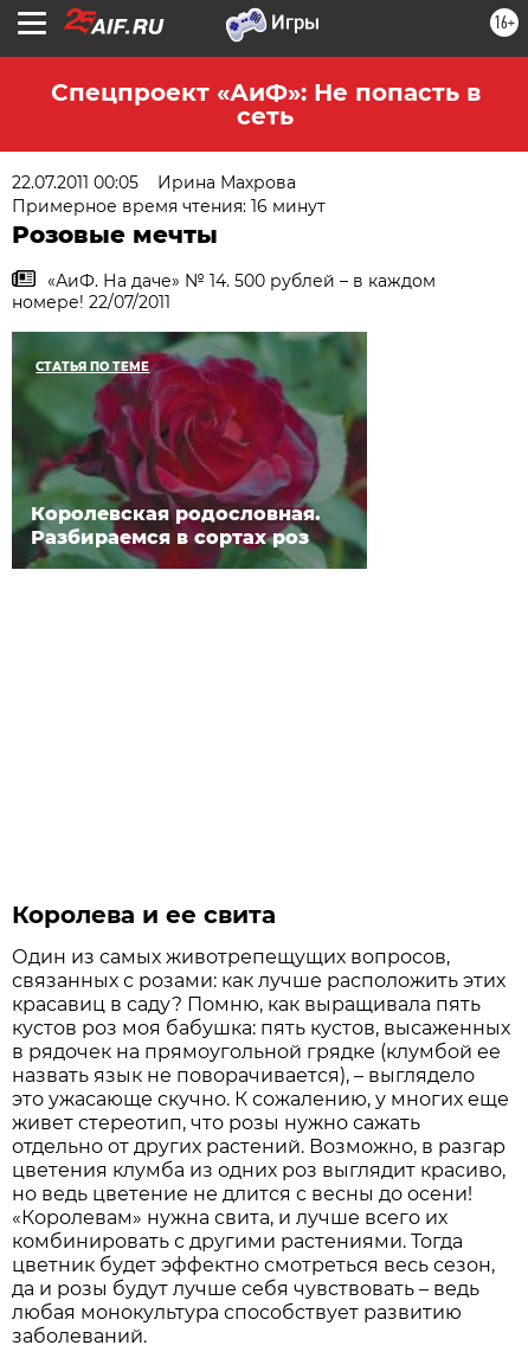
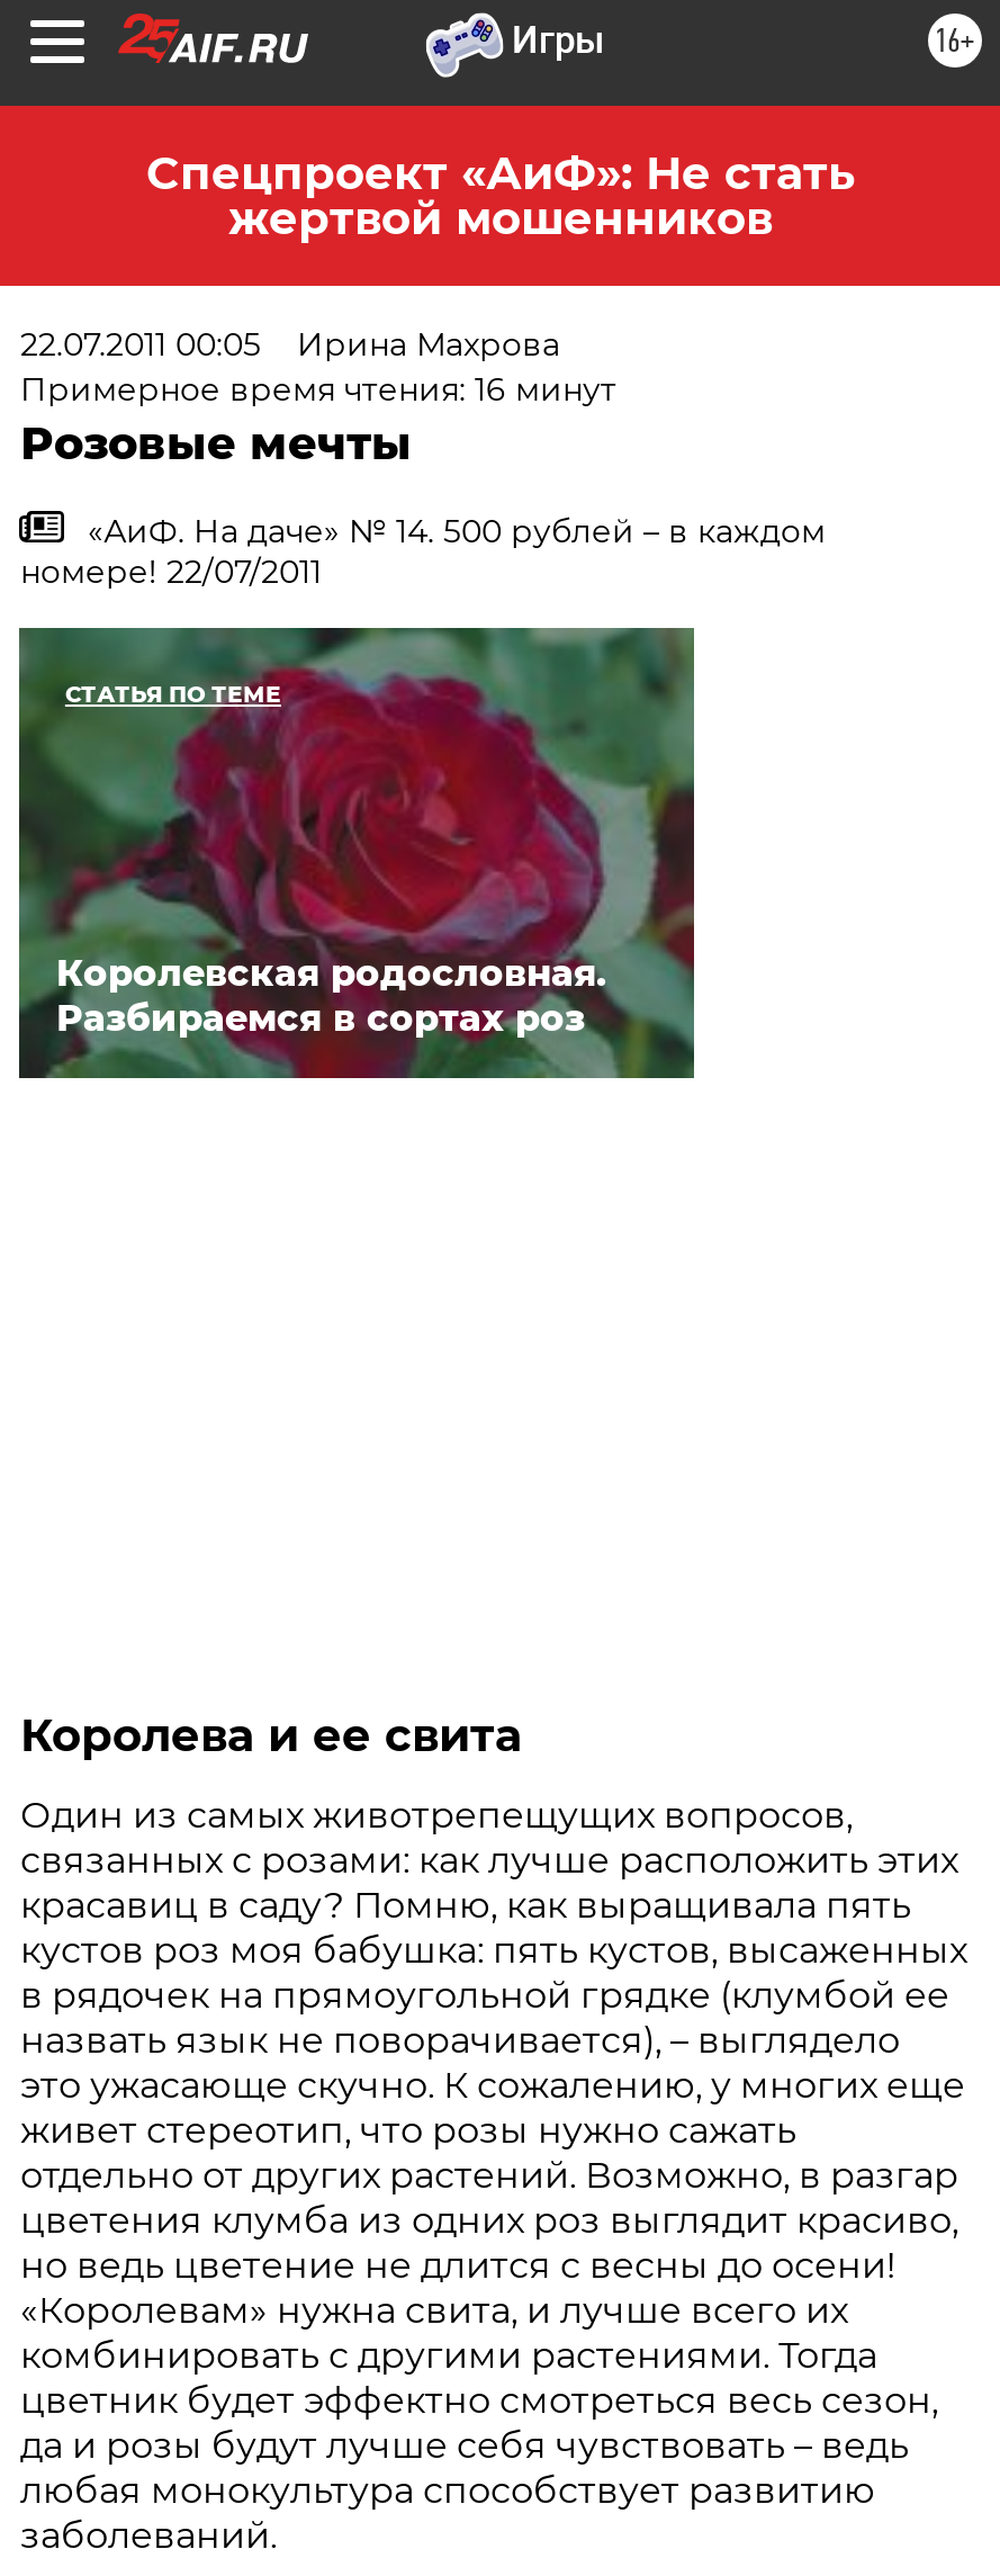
- Спецпроект «АиФ»: Не попасть в
- сеть
+ Спецпроект «АиФ»: Не стать
+ жертвой мошенников
